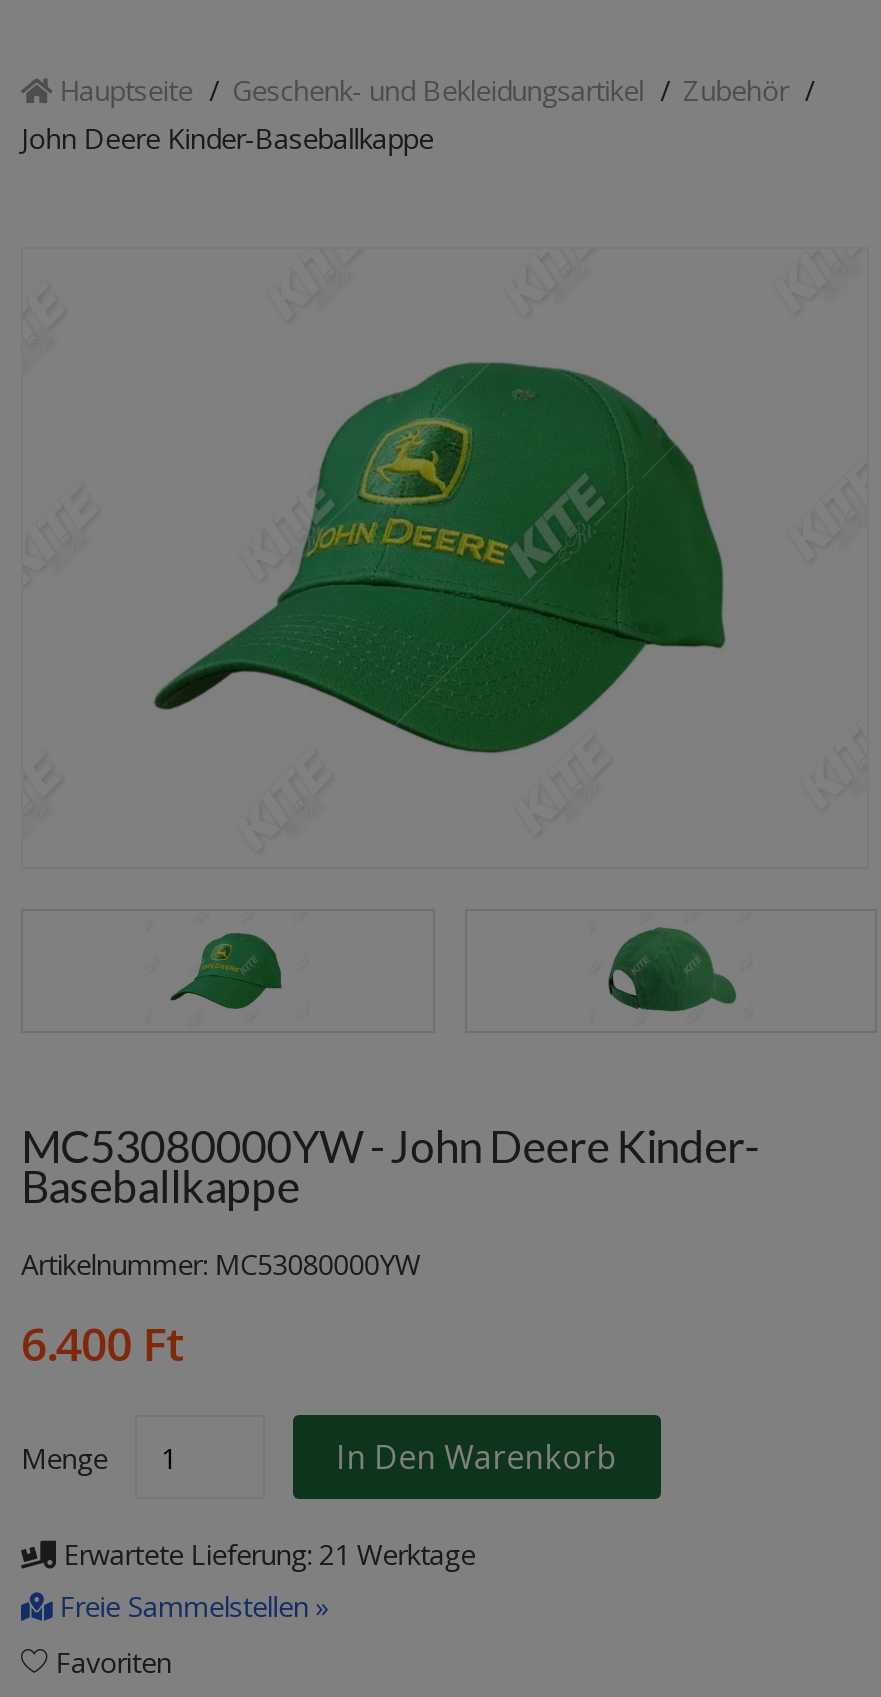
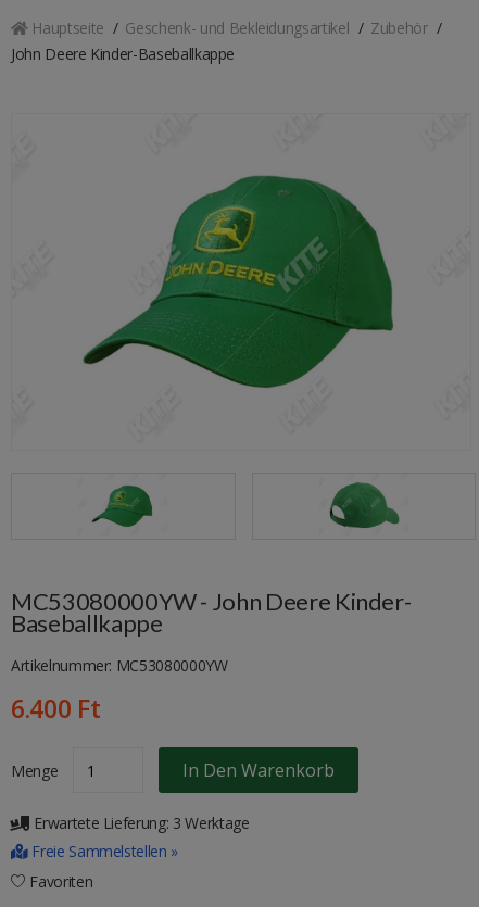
- Erwartete Lieferung: 21 Werktage
+ Erwartete Lieferung: 3 Werktage
